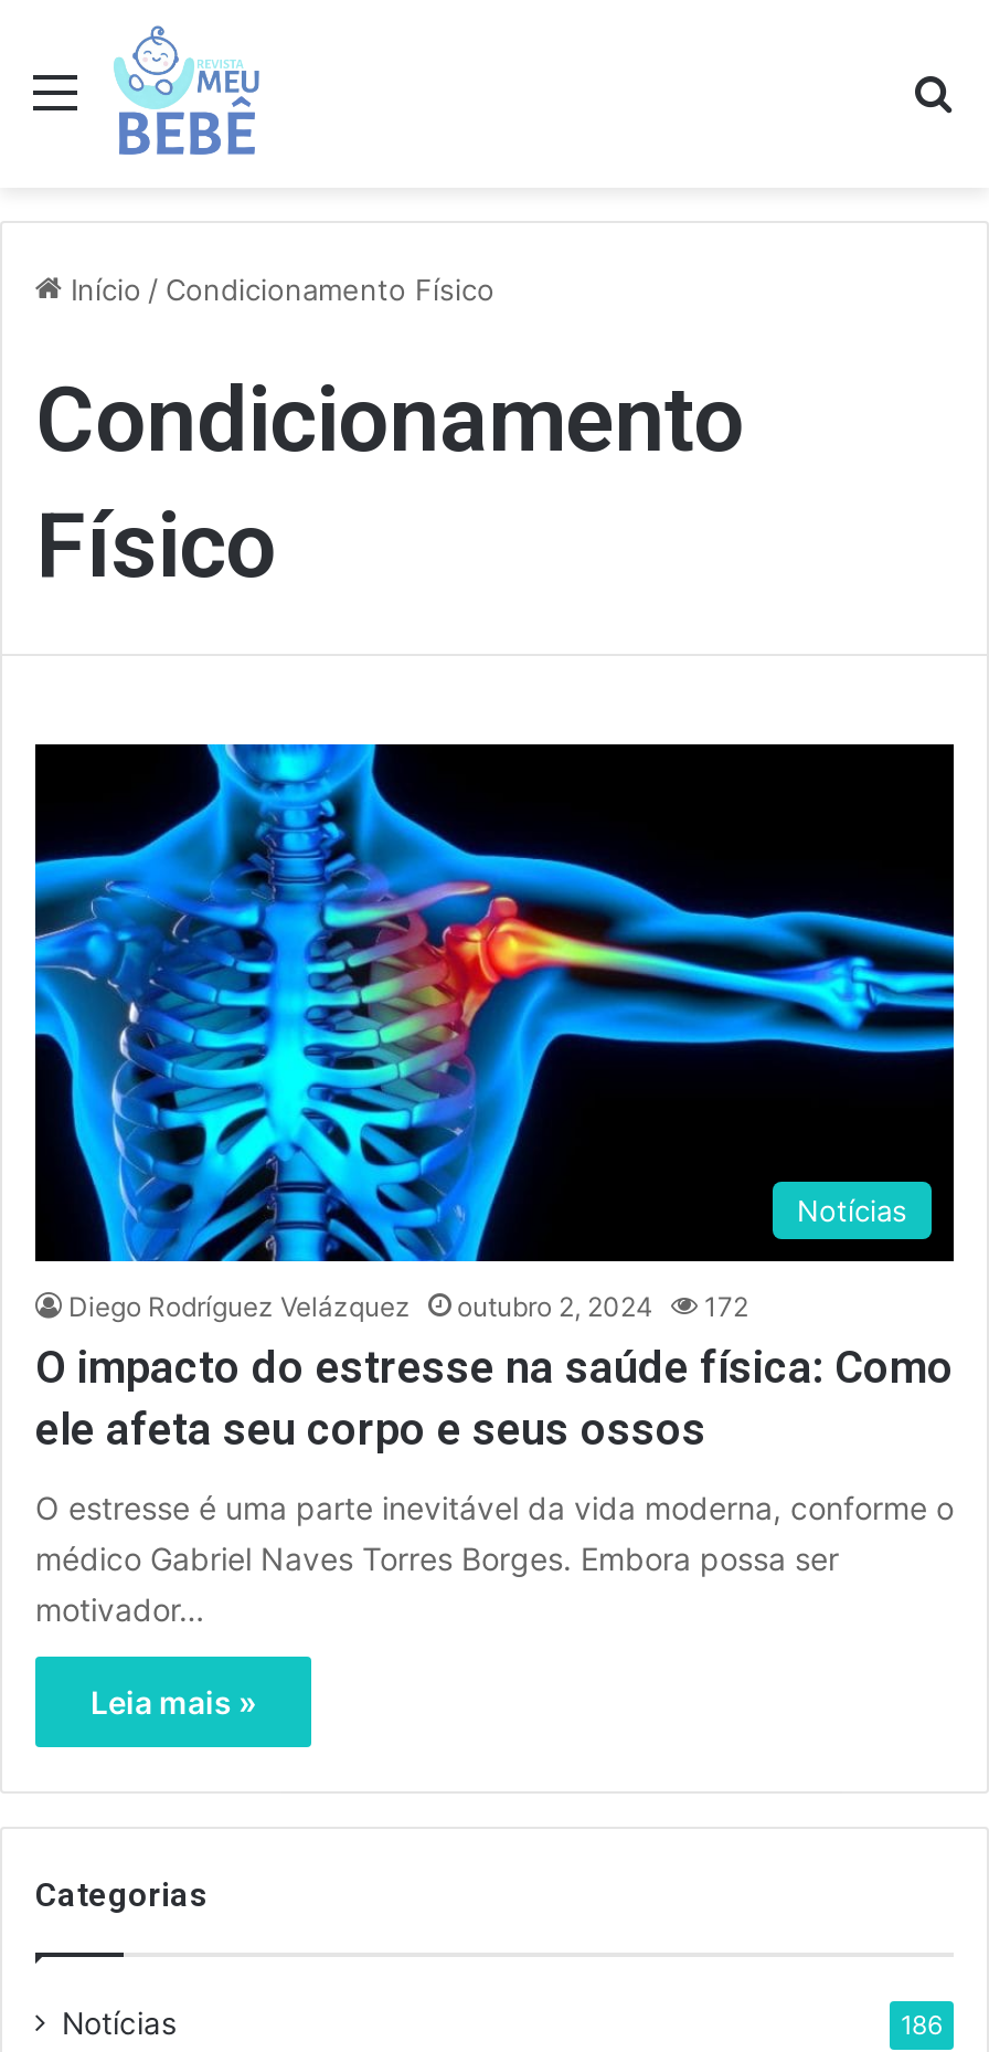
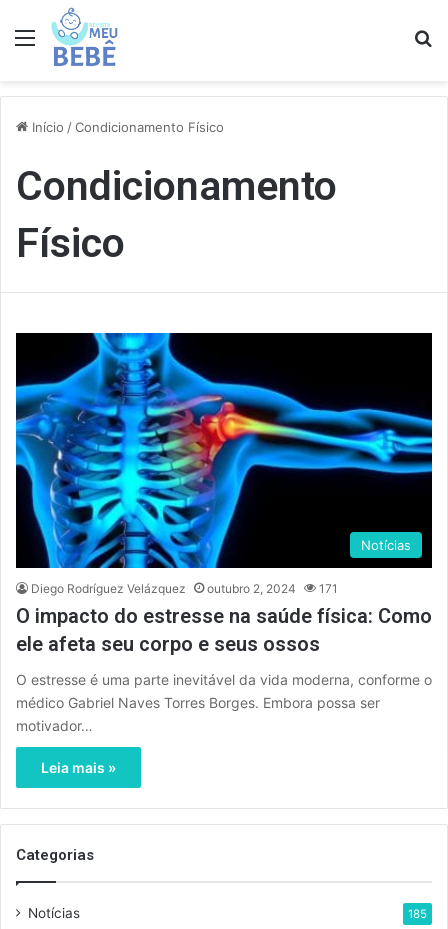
- Diego Rodríguez Velázquez outubro 2, 2024 172
+ Diego Rodríguez Velázquez outubro 2, 2024 171

- 186
+ 185
